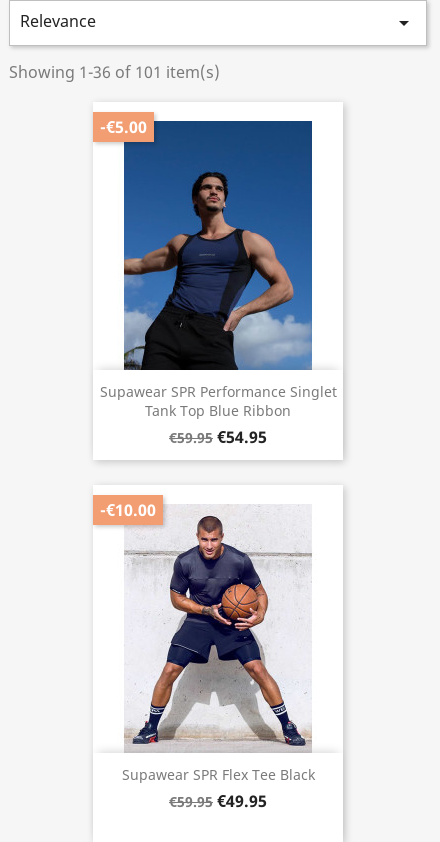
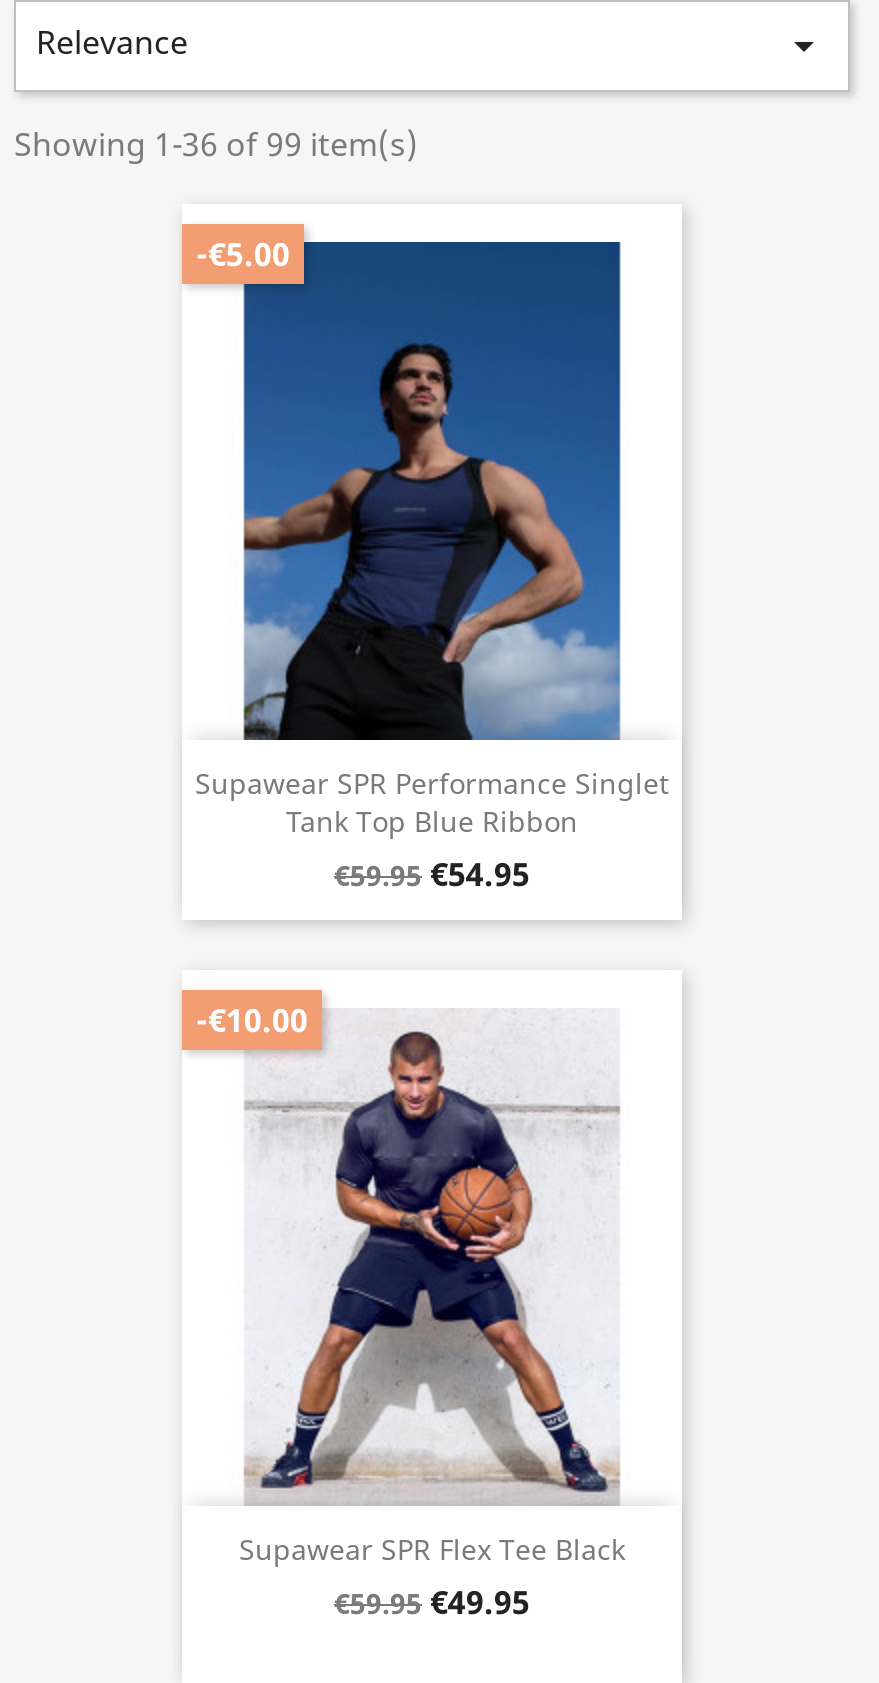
- Showing 1-36 of 101 item(s)
+ Showing 1-36 of 99 item(s)
